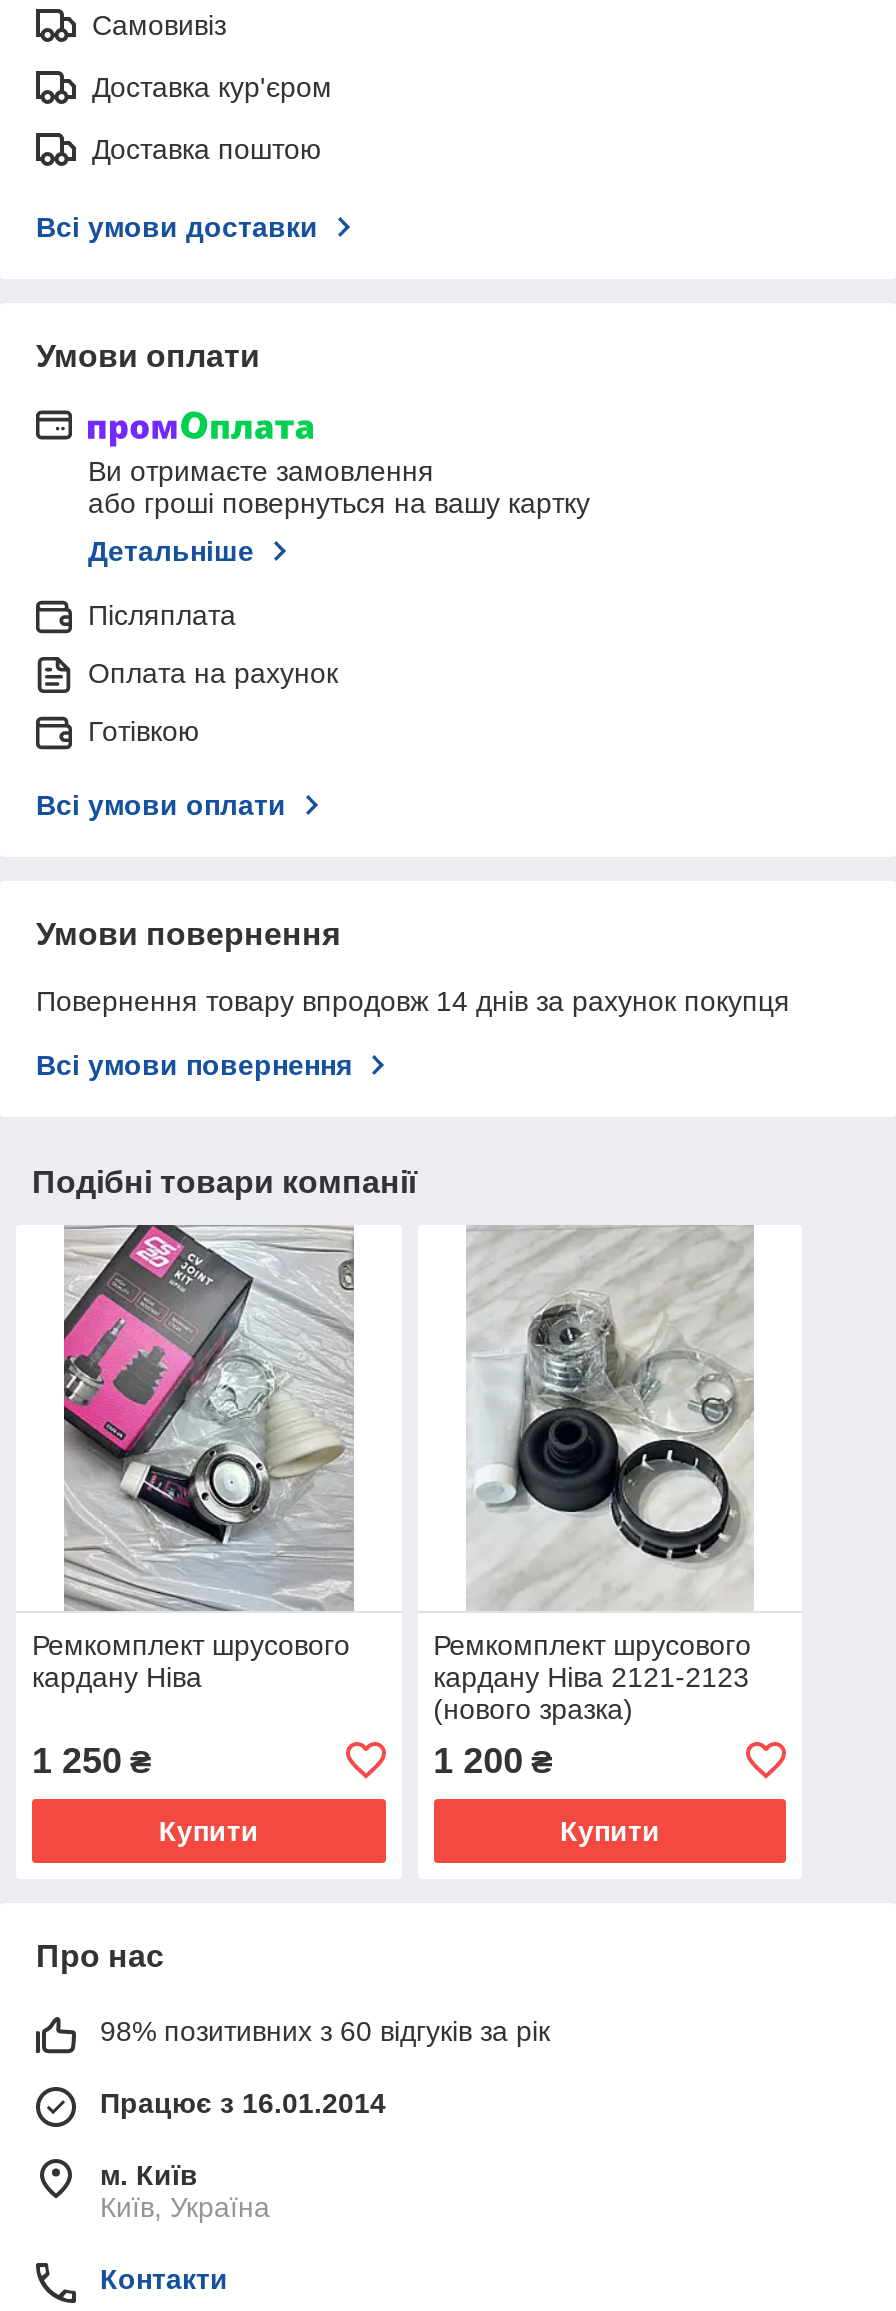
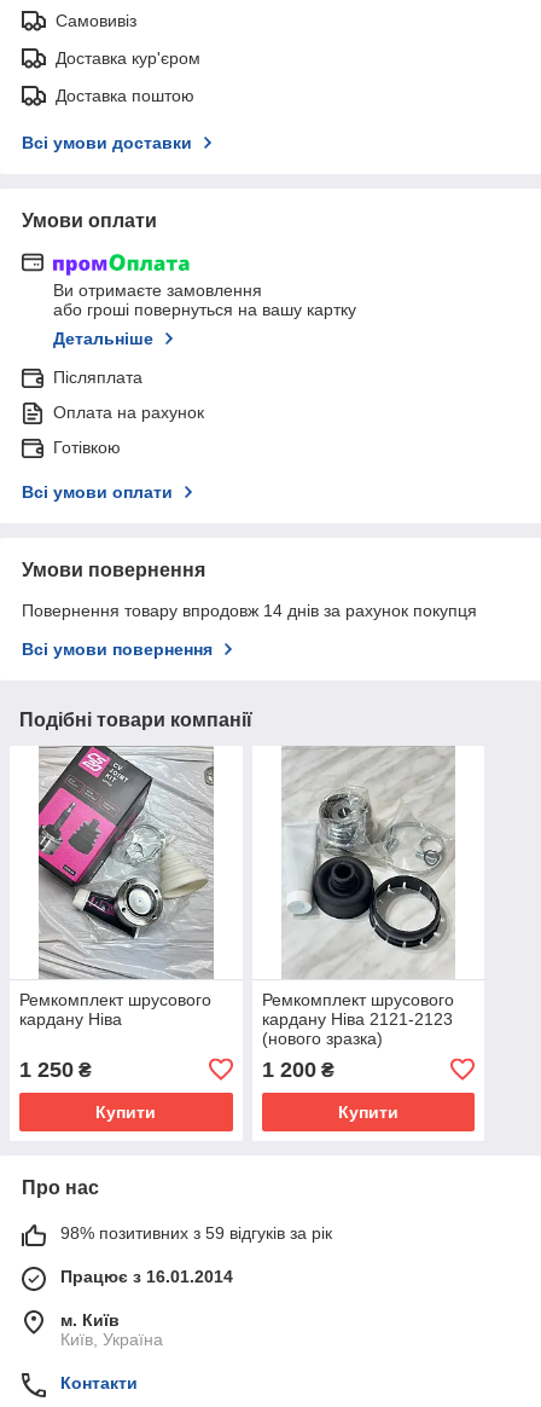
- 98% позитивних з 60 відгуків за рік
+ 98% позитивних з 59 відгуків за рік
